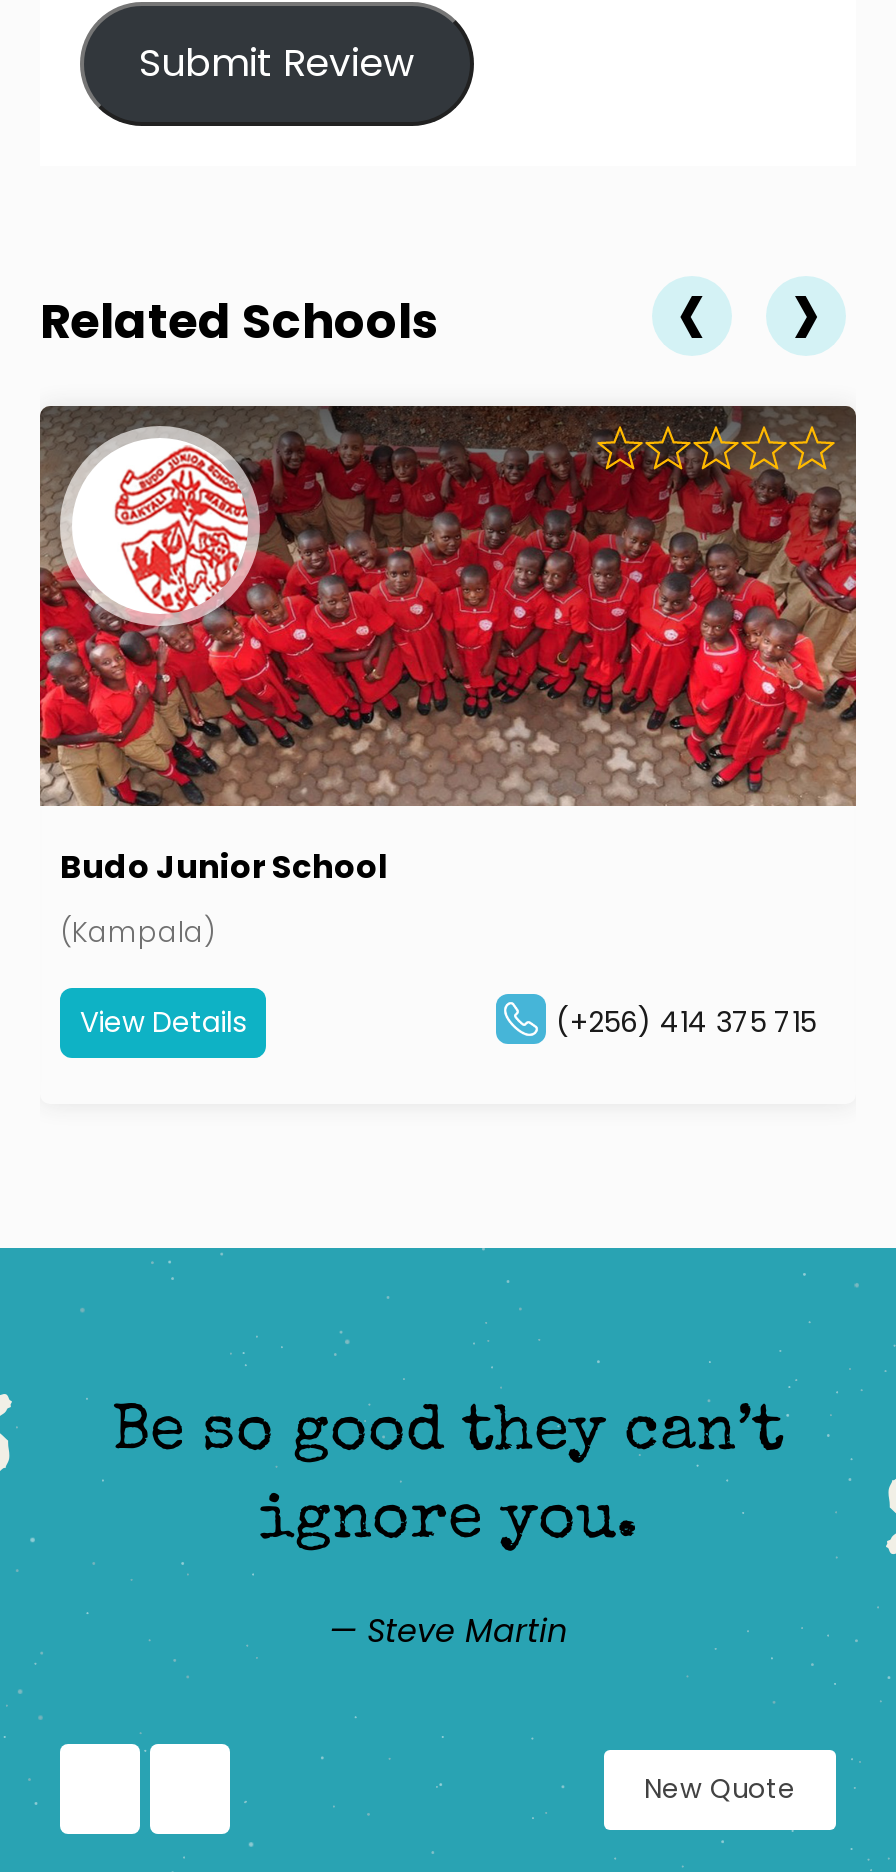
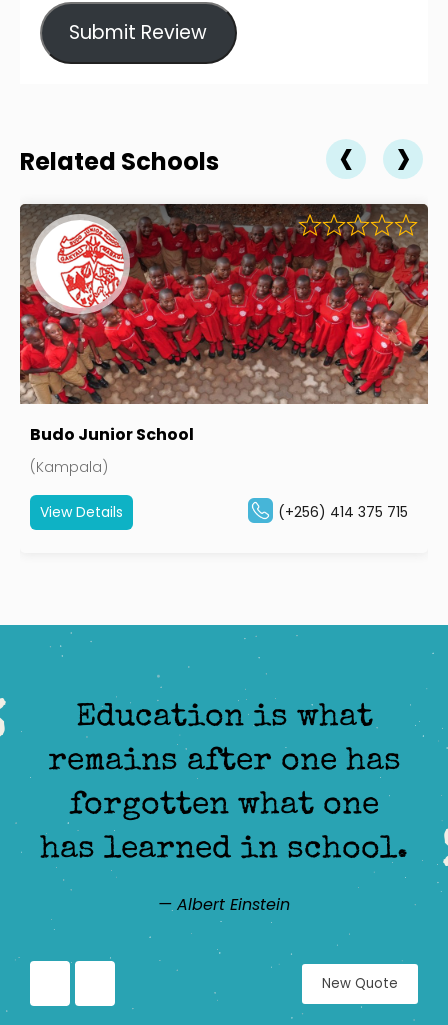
- Be so good they can’t
- ignore you.
+ Education is what
+ remains after one has
+ forgotten what one
+ has learned in school.

- — Steve Martin
+ — Albert Einstein
